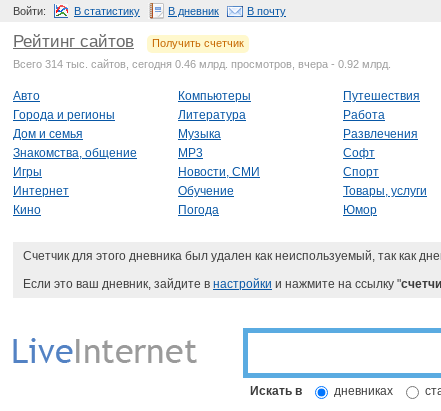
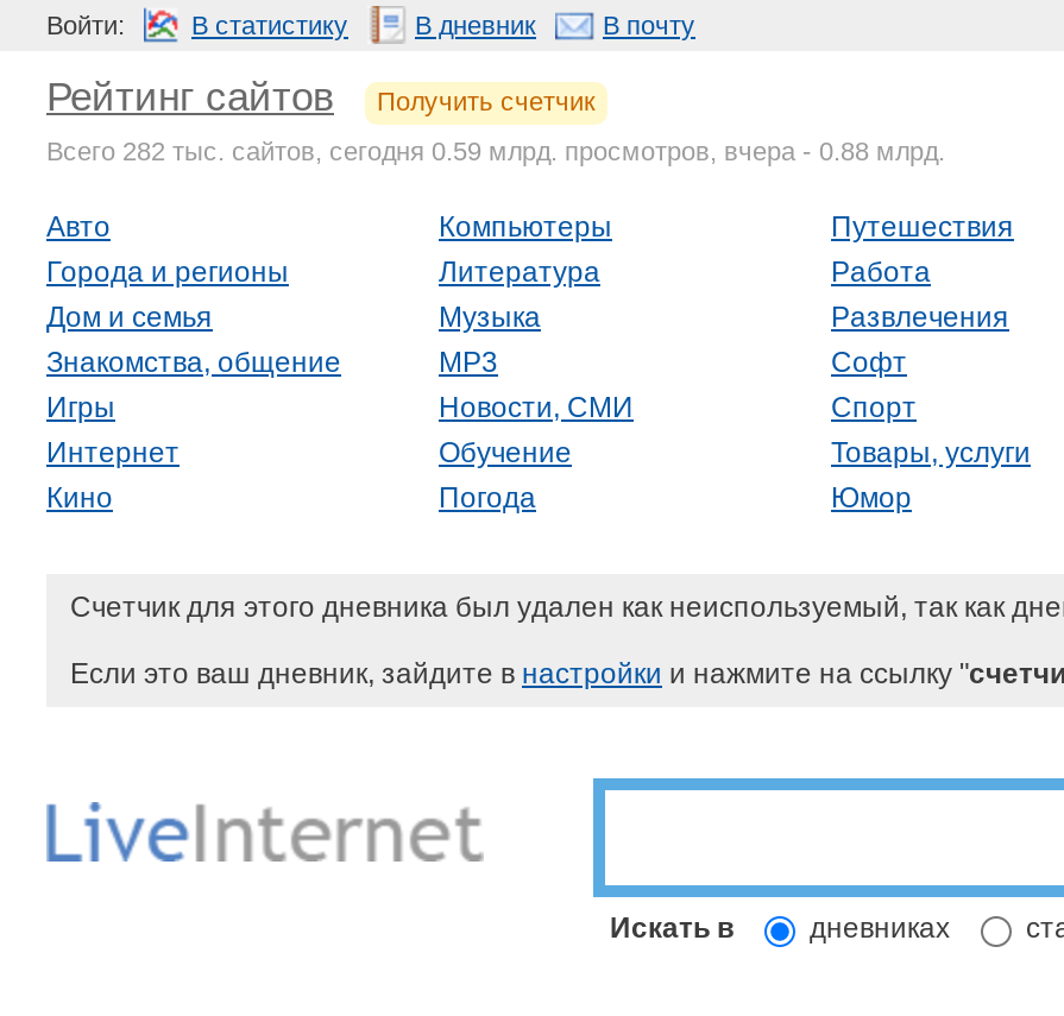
- Всего 314 тыс. сайтов, сегодня 0.46 млрд. просмотров, вчера - 0.92 млрд.
+ Всего 282 тыс. сайтов, сегодня 0.59 млрд. просмотров, вчера - 0.88 млрд.
